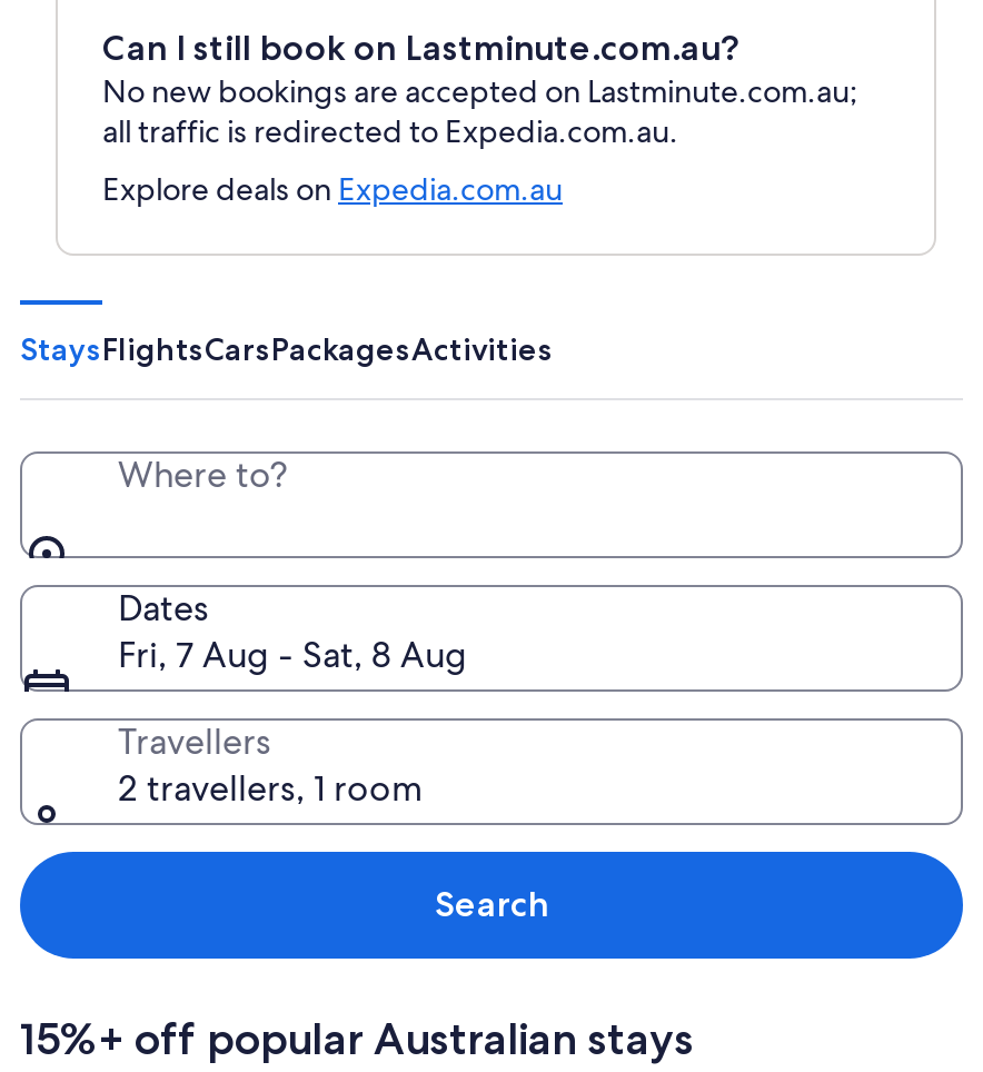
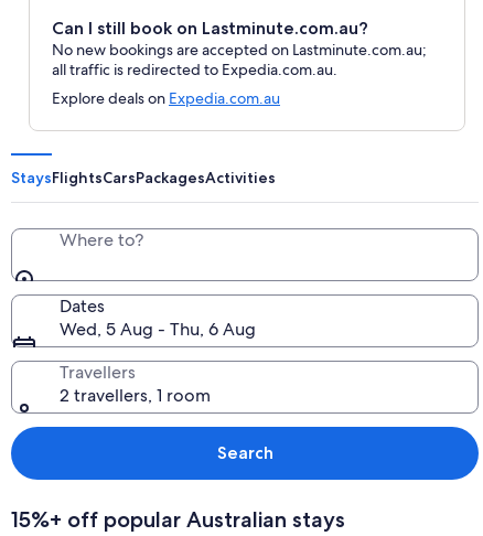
- Fri, 7 Aug - Sat, 8 Aug
+ Wed, 5 Aug - Thu, 6 Aug
